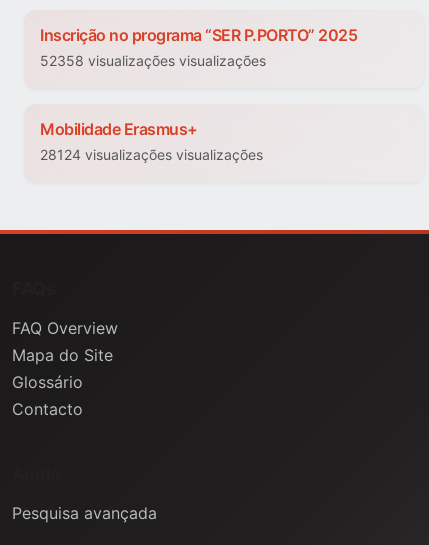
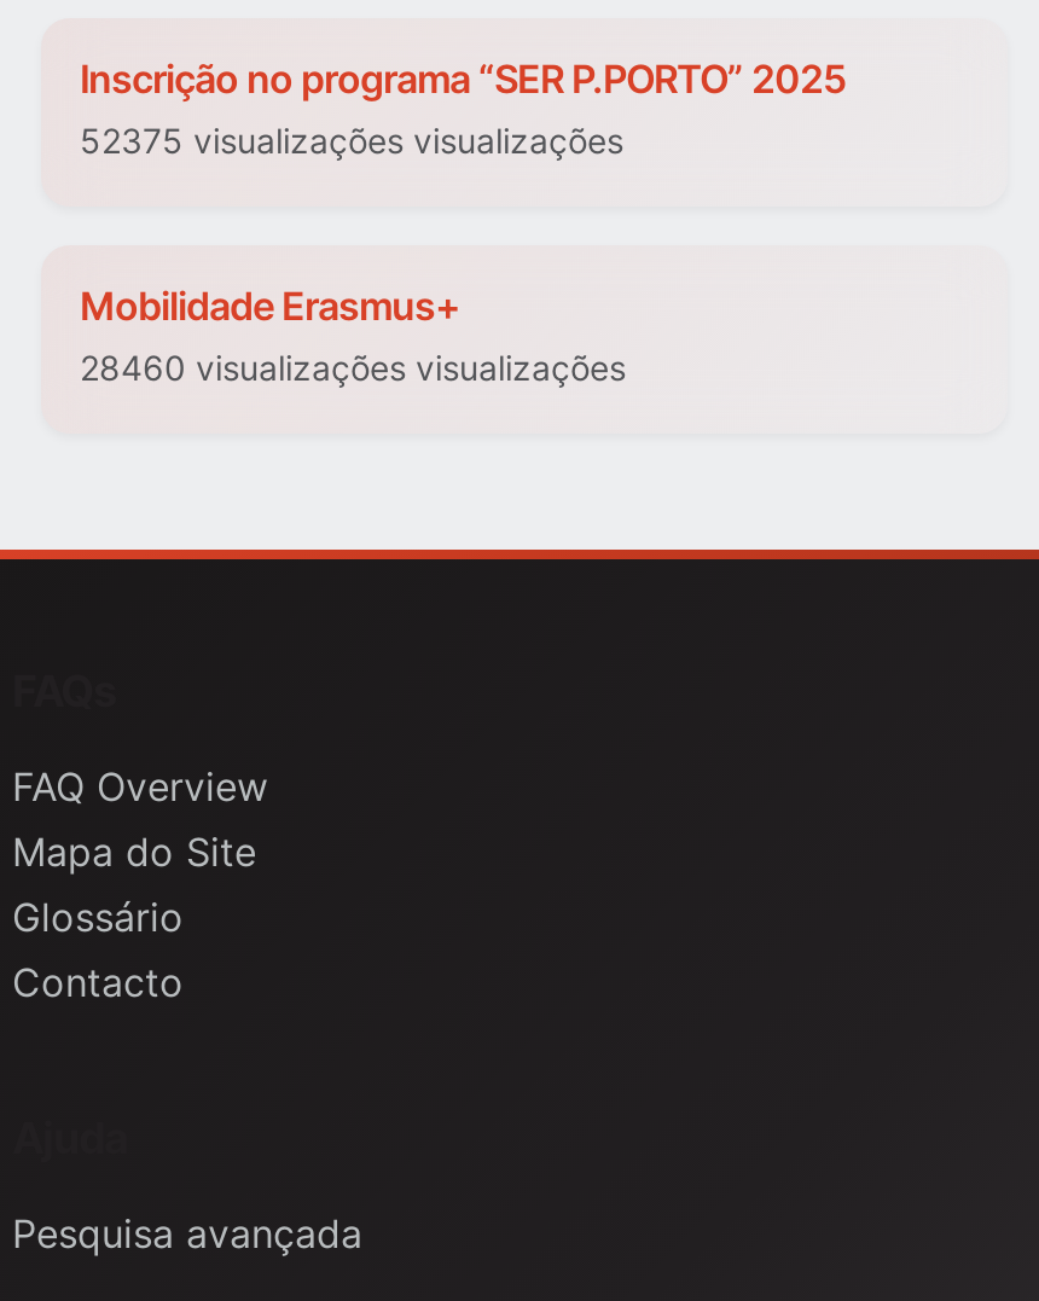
- 52358 visualizações visualizações
+ 52375 visualizações visualizações

- 28124 visualizações visualizações
+ 28460 visualizações visualizações
